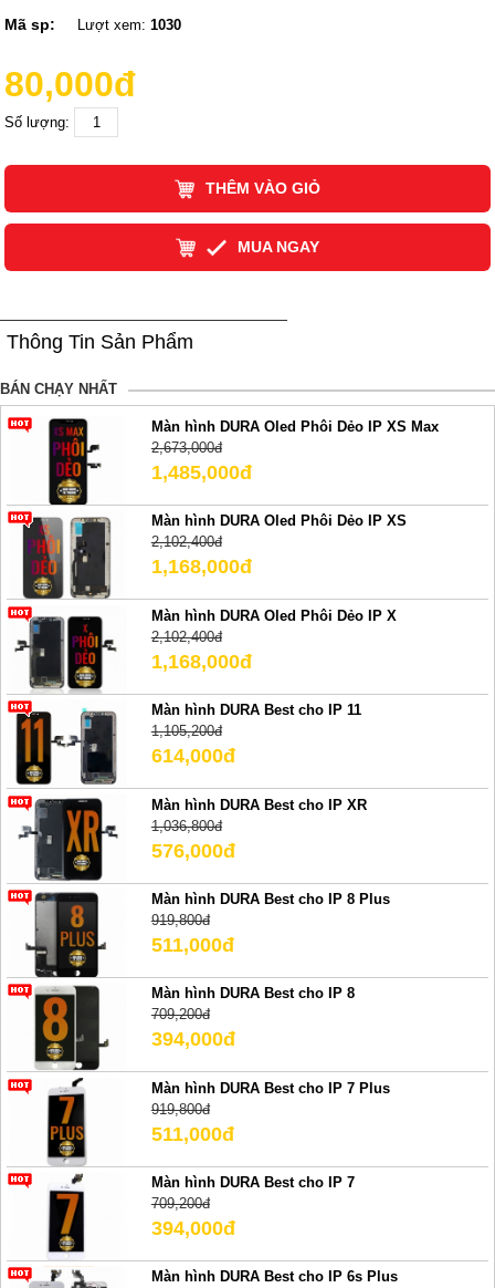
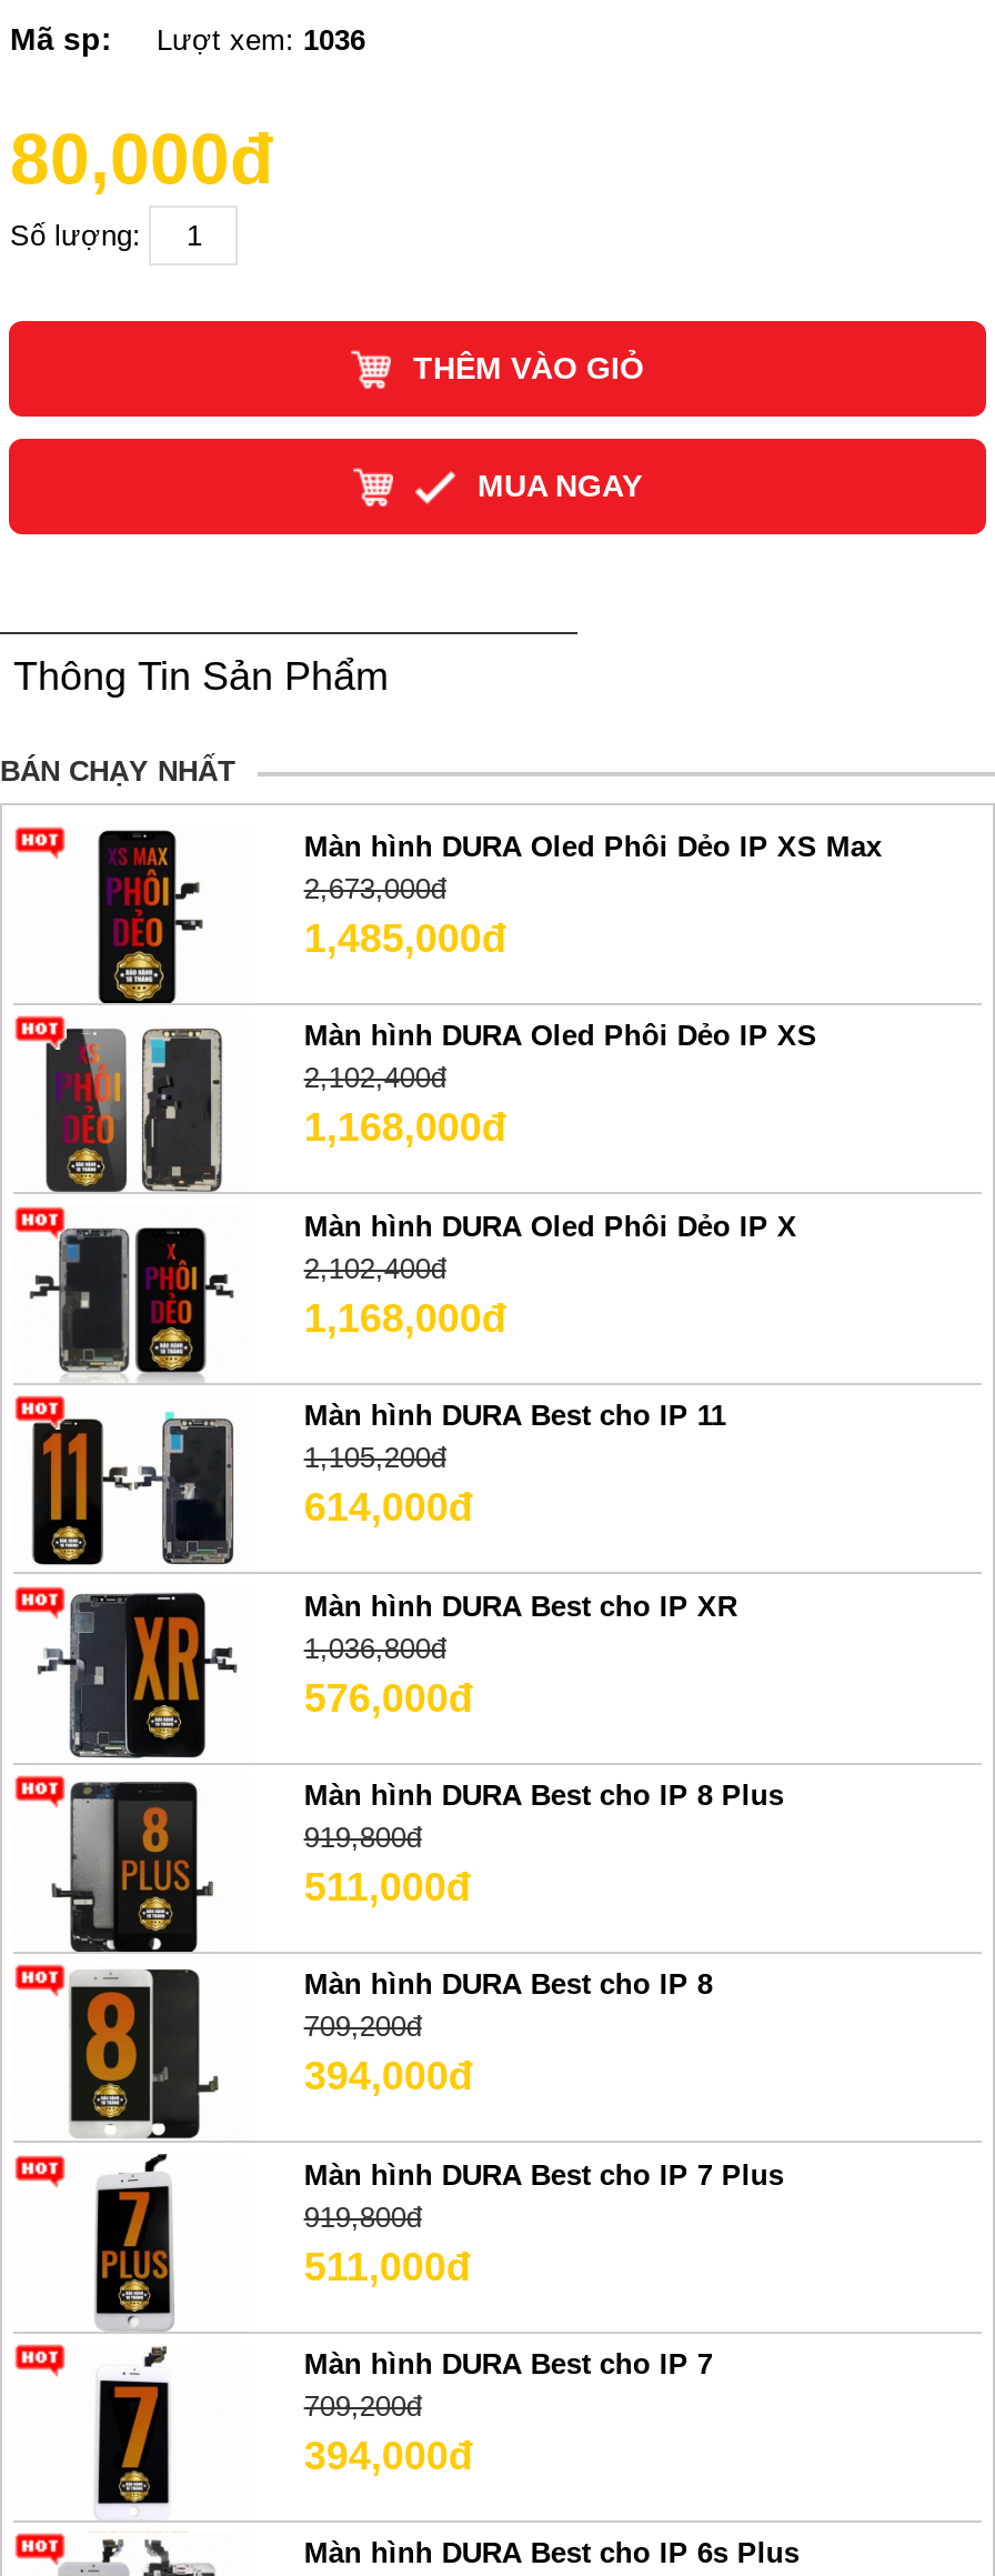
- Mã sp: Lượt xem: 1030
+ Mã sp: Lượt xem: 1036
